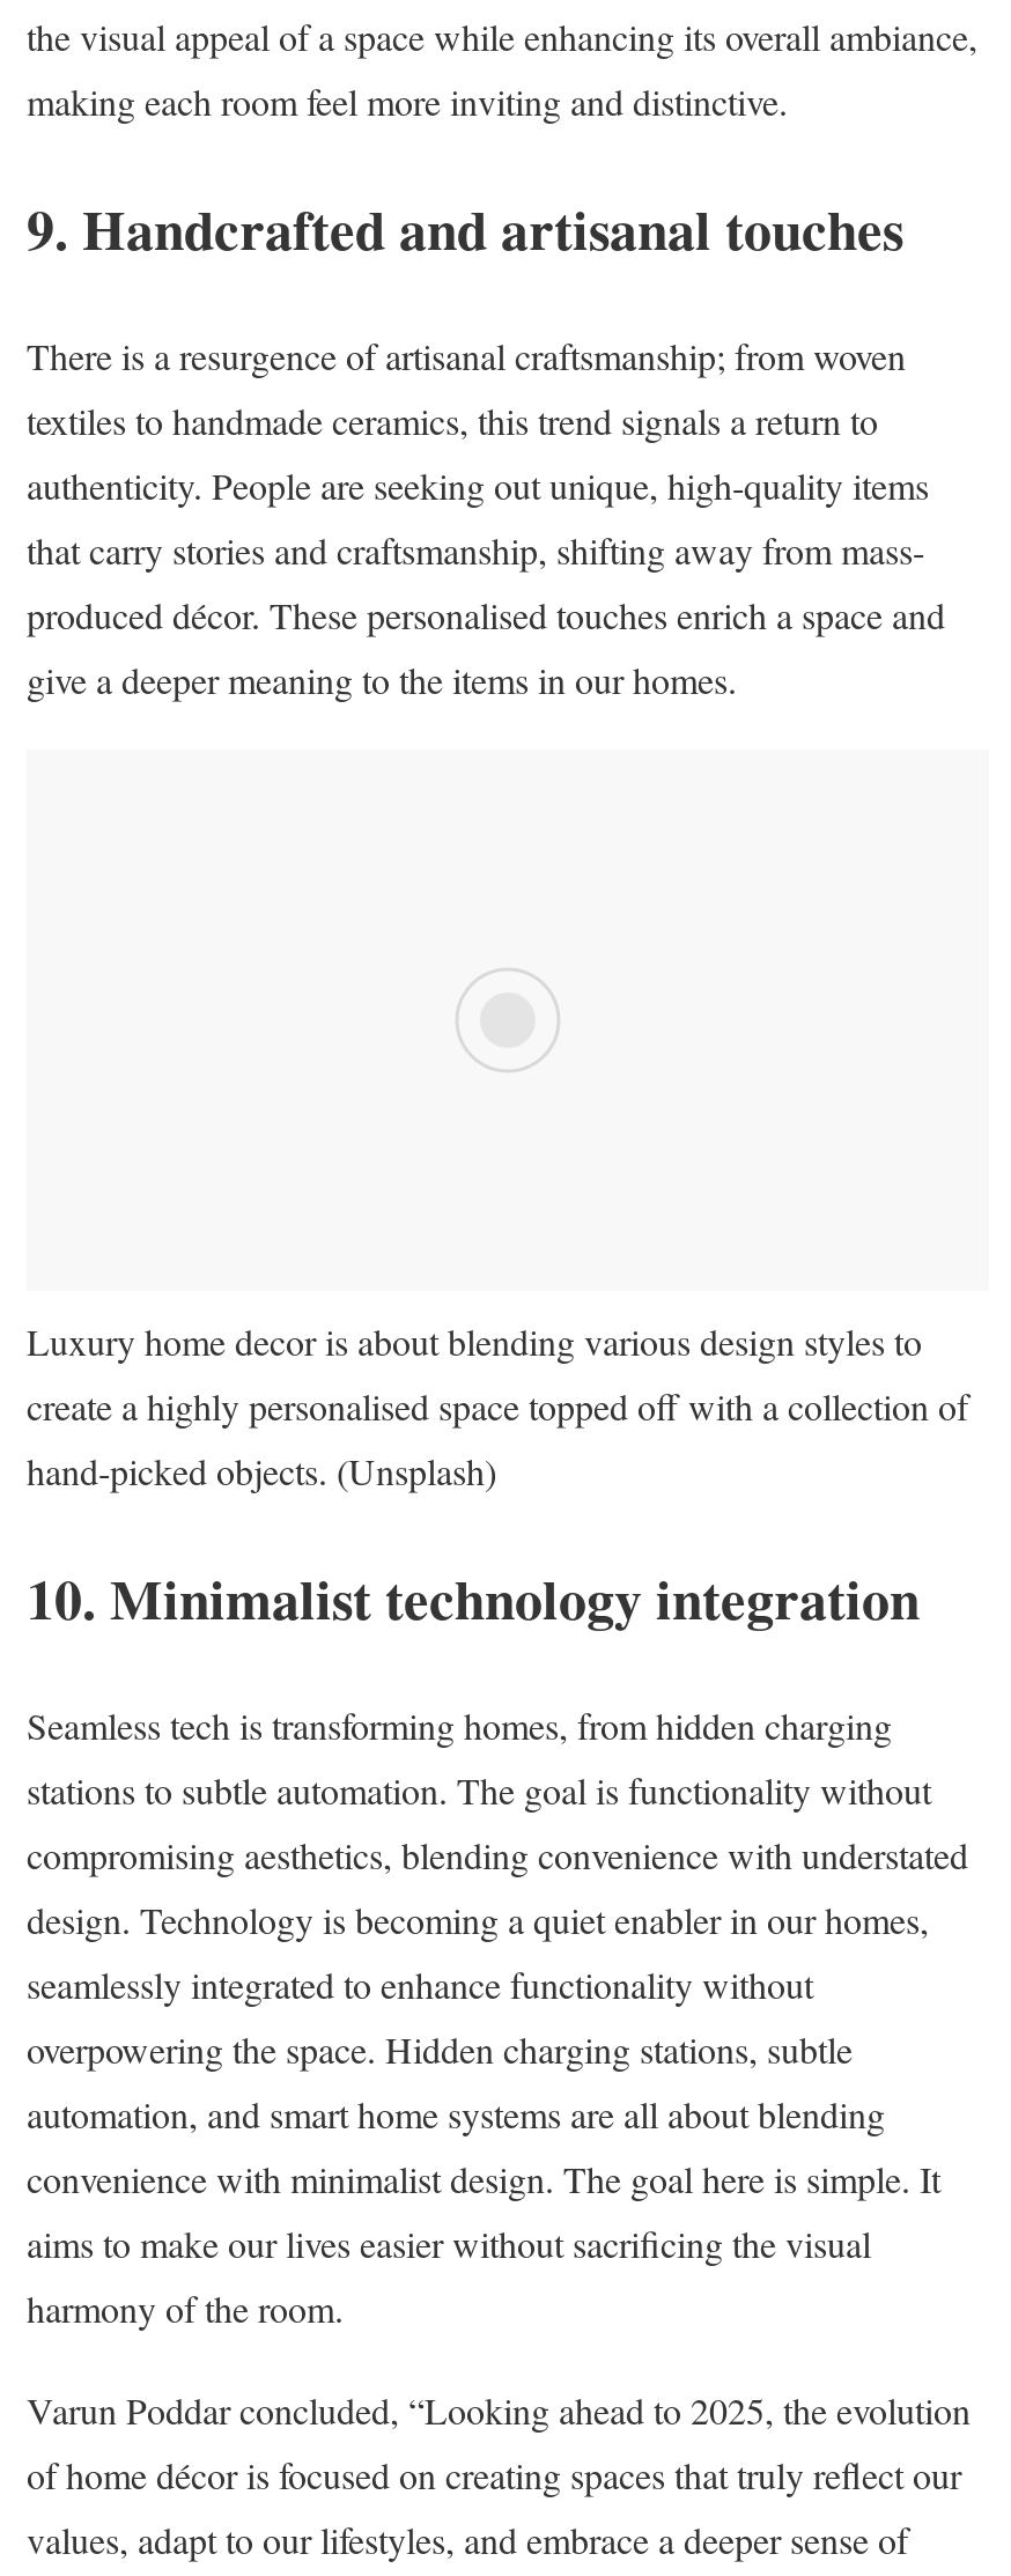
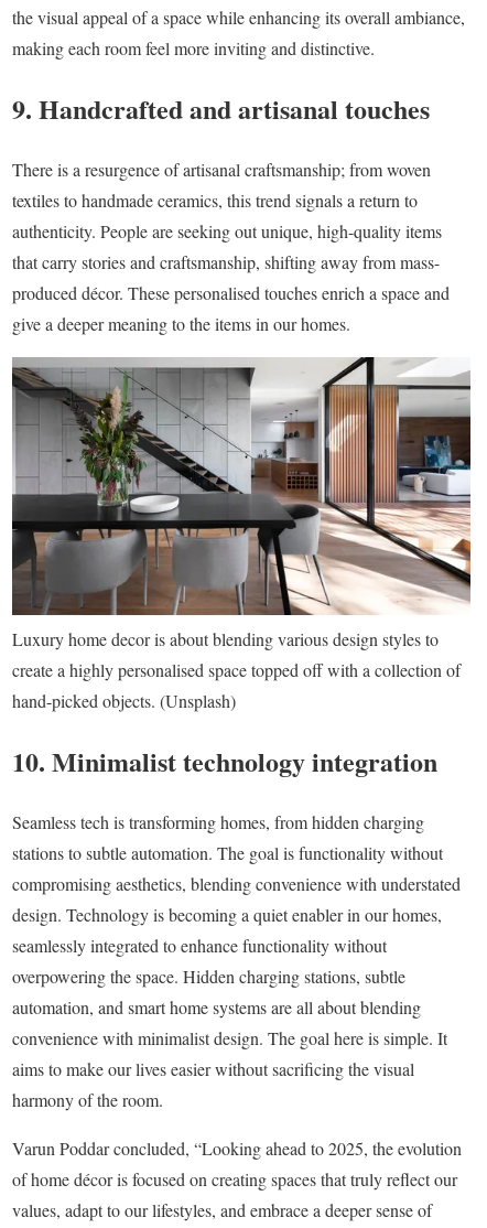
+ [image]
